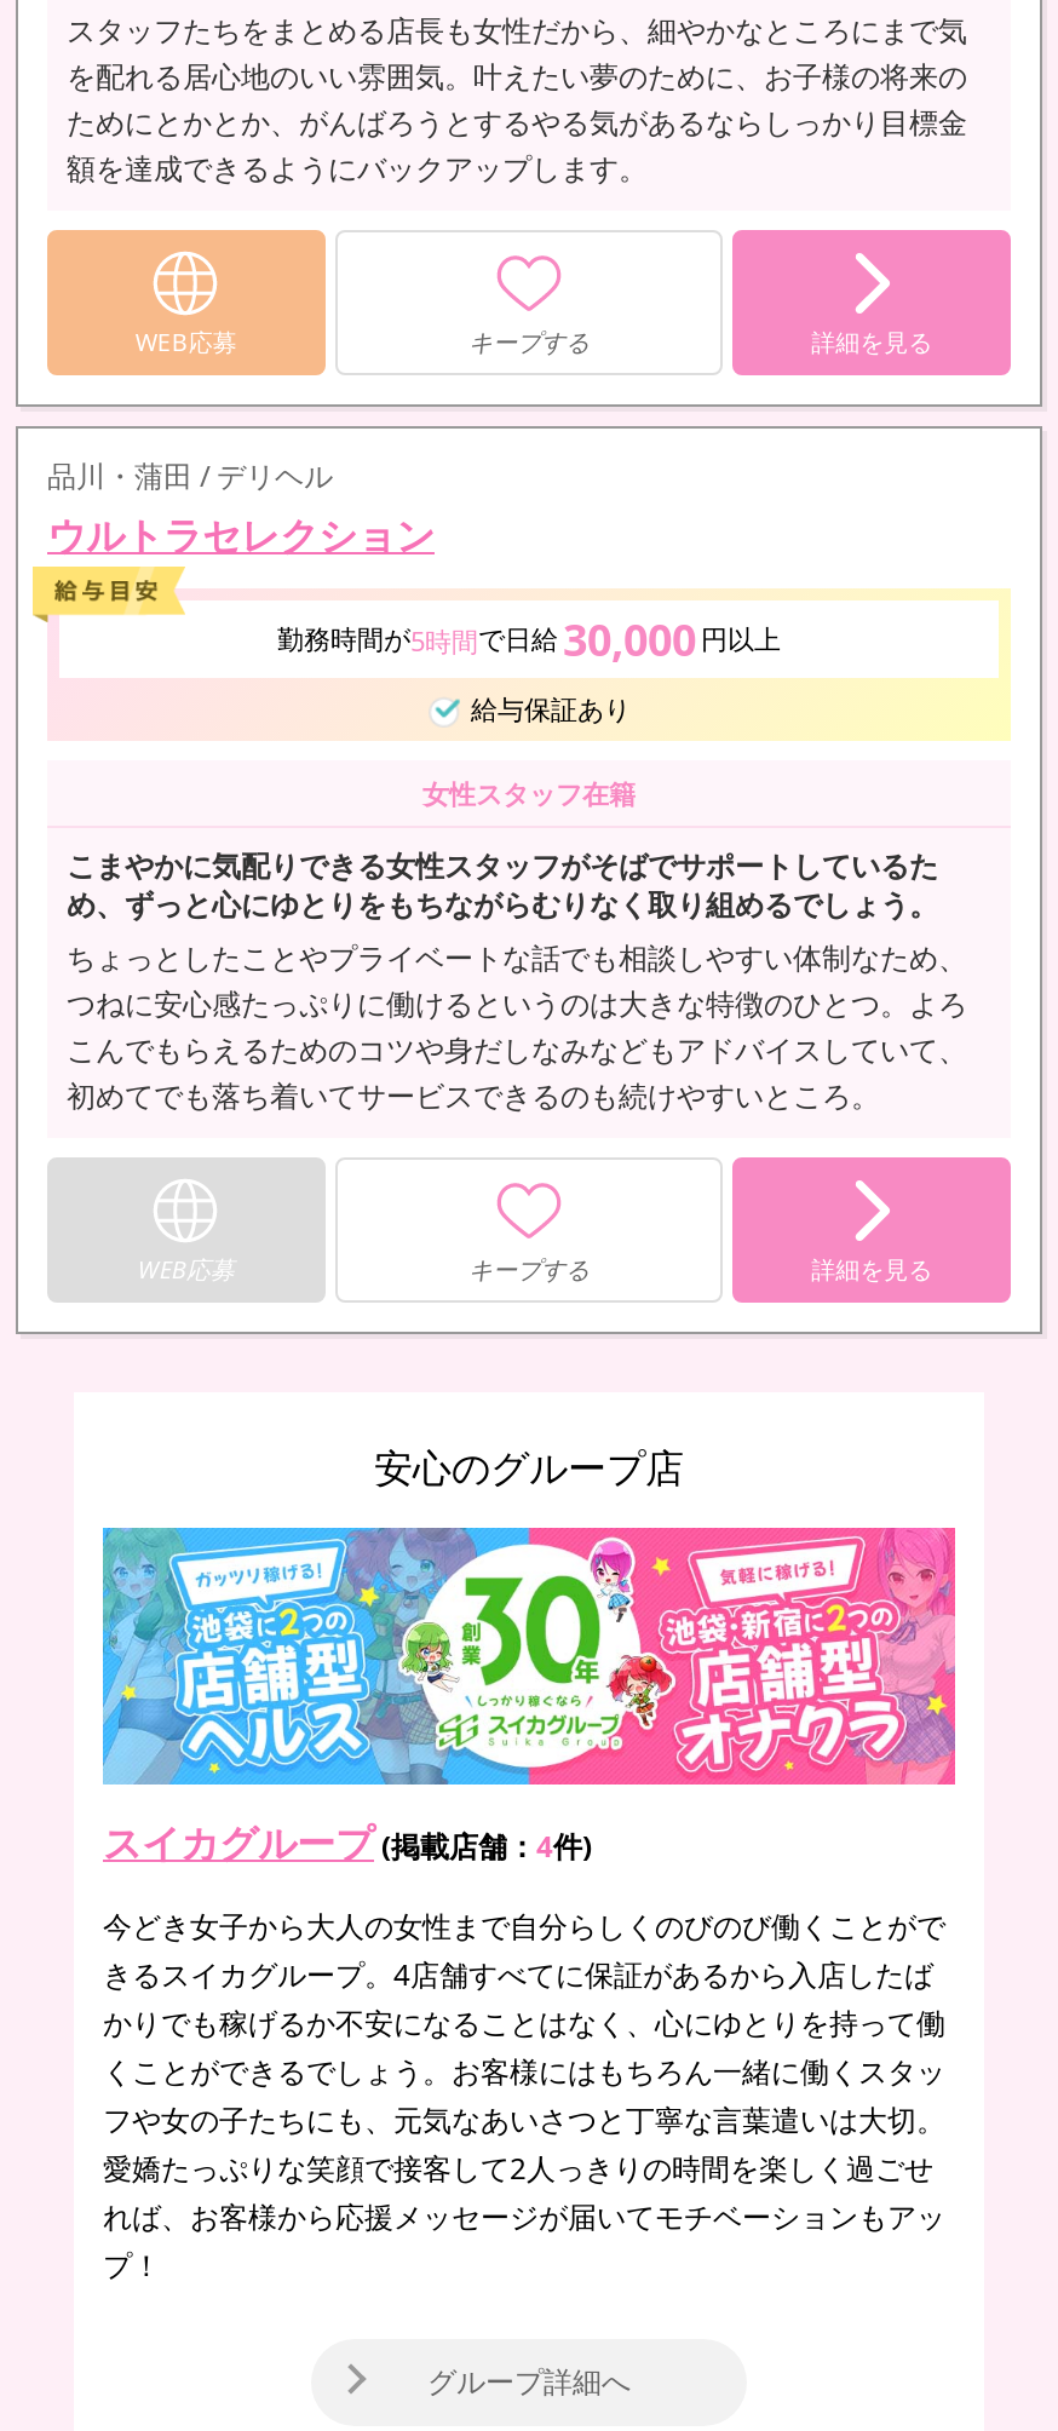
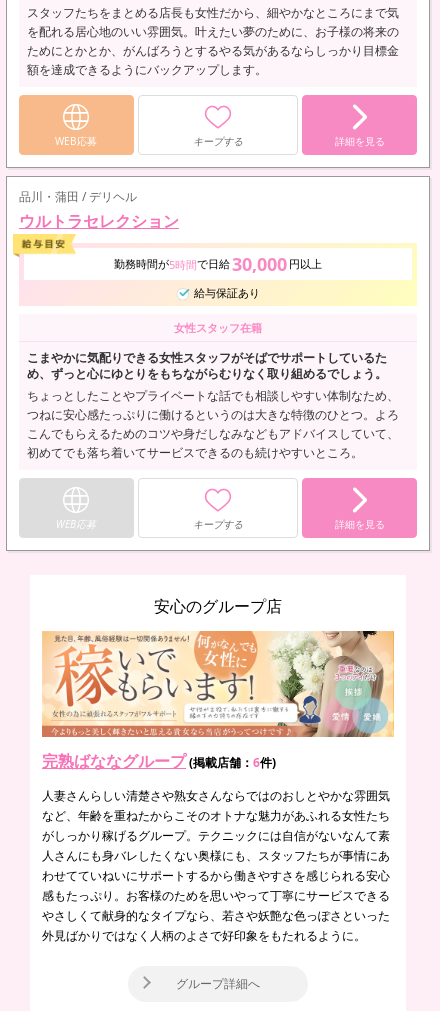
- [image]
- スイカグループ(掲載店舗：4件)
+ [image]
+ 完熟ばななグループ(掲載店舗：6件)

- 今どき女子から大人の女性まで自分らしくのびのび働くことがで
- きるスイカグループ。4店舗すべてに保証があるから入店したば
- かりでも稼げるか不安になることはなく、心にゆとりを持って働
- くことができるでしょう。お客様にはもちろん一緒に働くスタッ
- フや女の子たちにも、元気なあいさつと丁寧な言葉遣いは大切。
- 愛嬌たっぷりな笑顔で接客して2人っきりの時間を楽しく過ごせ
- れば、お客様から応援メッセージが届いてモチベーションもアッ
- プ！
+ 人妻さんらしい清楚さや熟女さんならではのおしとやかな雰囲気
+ など、年齢を重ねたからこそのオトナな魅力があふれる女性たち
+ がしっかり稼げるグループ。テクニックには自信がないなんて素
+ 人さんにも身バレしたくない奥様にも、スタッフたちが事情にあ
+ わせてていねいにサポートするから働きやすさを感じられる安心
+ 感もたっぷり。お客様のためを思いやって丁寧にサービスできる
+ やさしくて献身的なタイプなら、若さや妖艶な色っぽさといった
+ 外見ばかりではなく人柄のよさで好印象をもたれるように。
